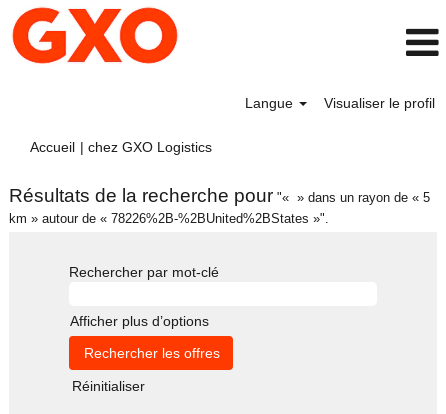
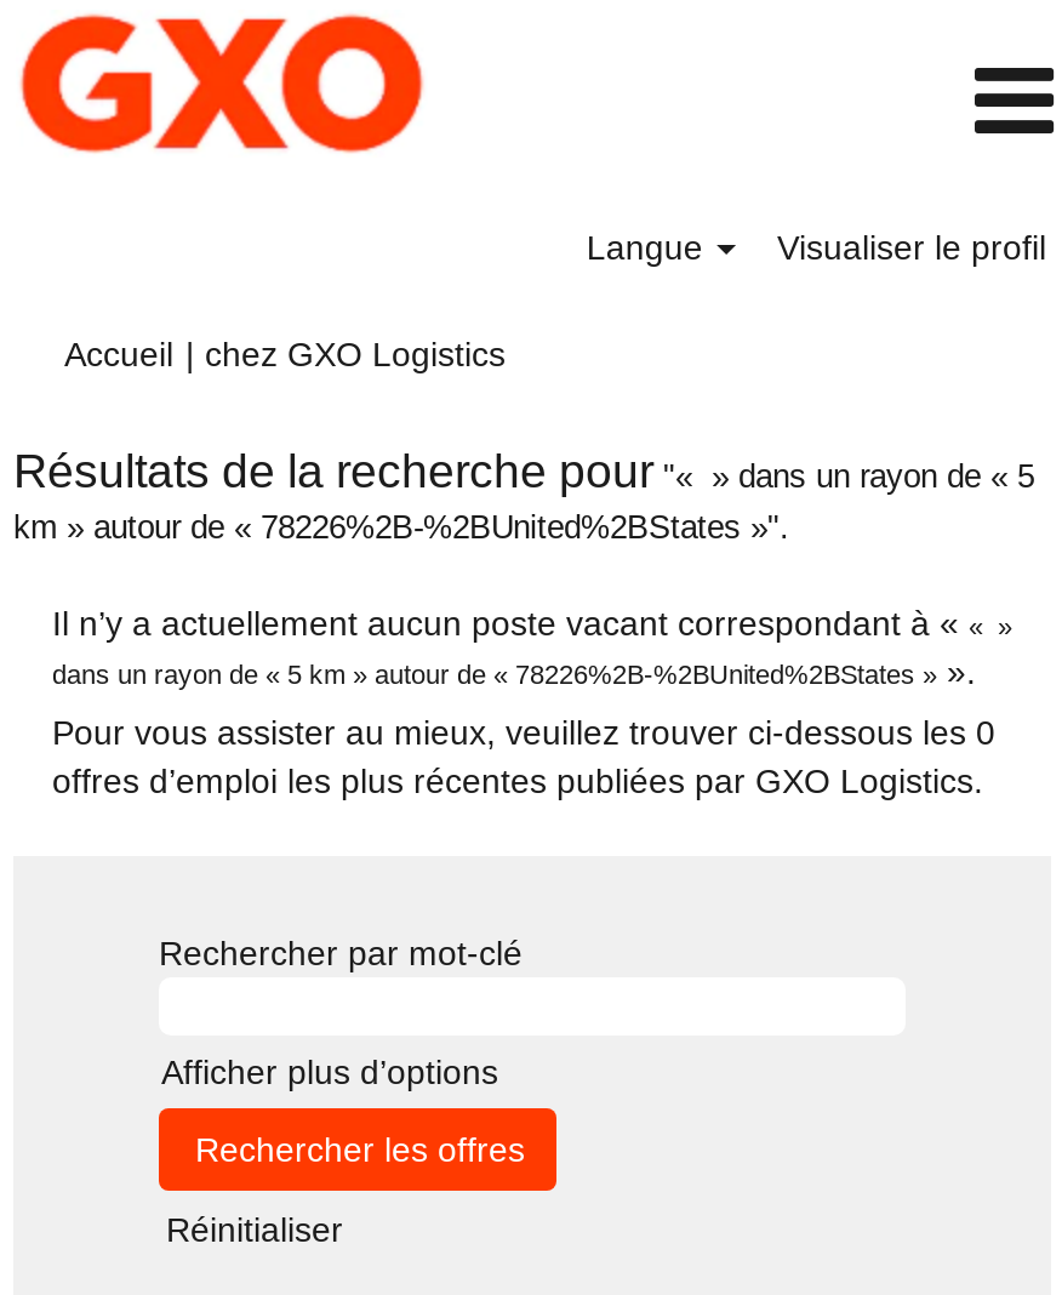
+ Il n’y a actuellement aucun poste vacant correspondant à «« »
+ dans un rayon de « 5 km » autour de « 78226%2B-%2BUnited%2BStates »».
+ Pour vous assister au mieux, veuillez trouver ci-dessous les 0
+ offres d’emploi les plus récentes publiées par GXO Logistics.
